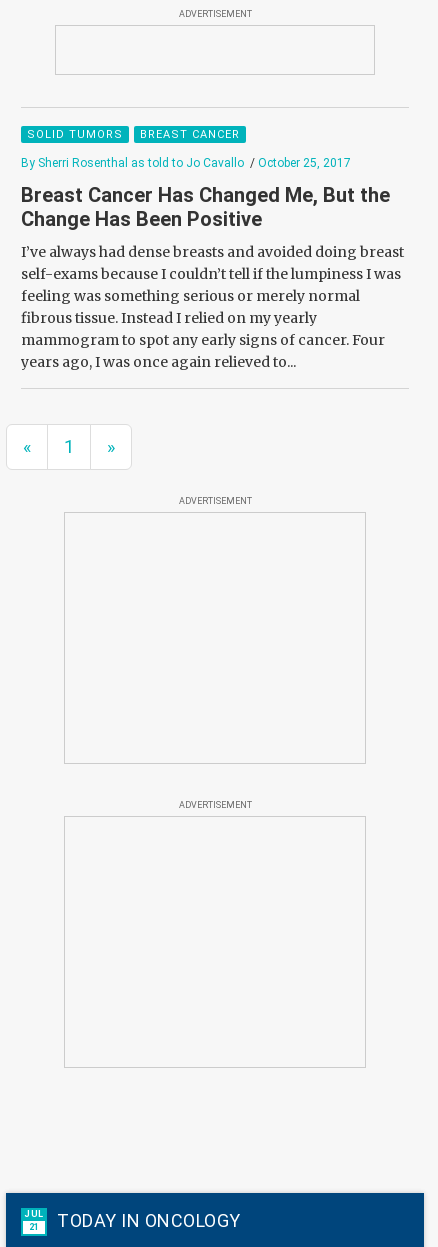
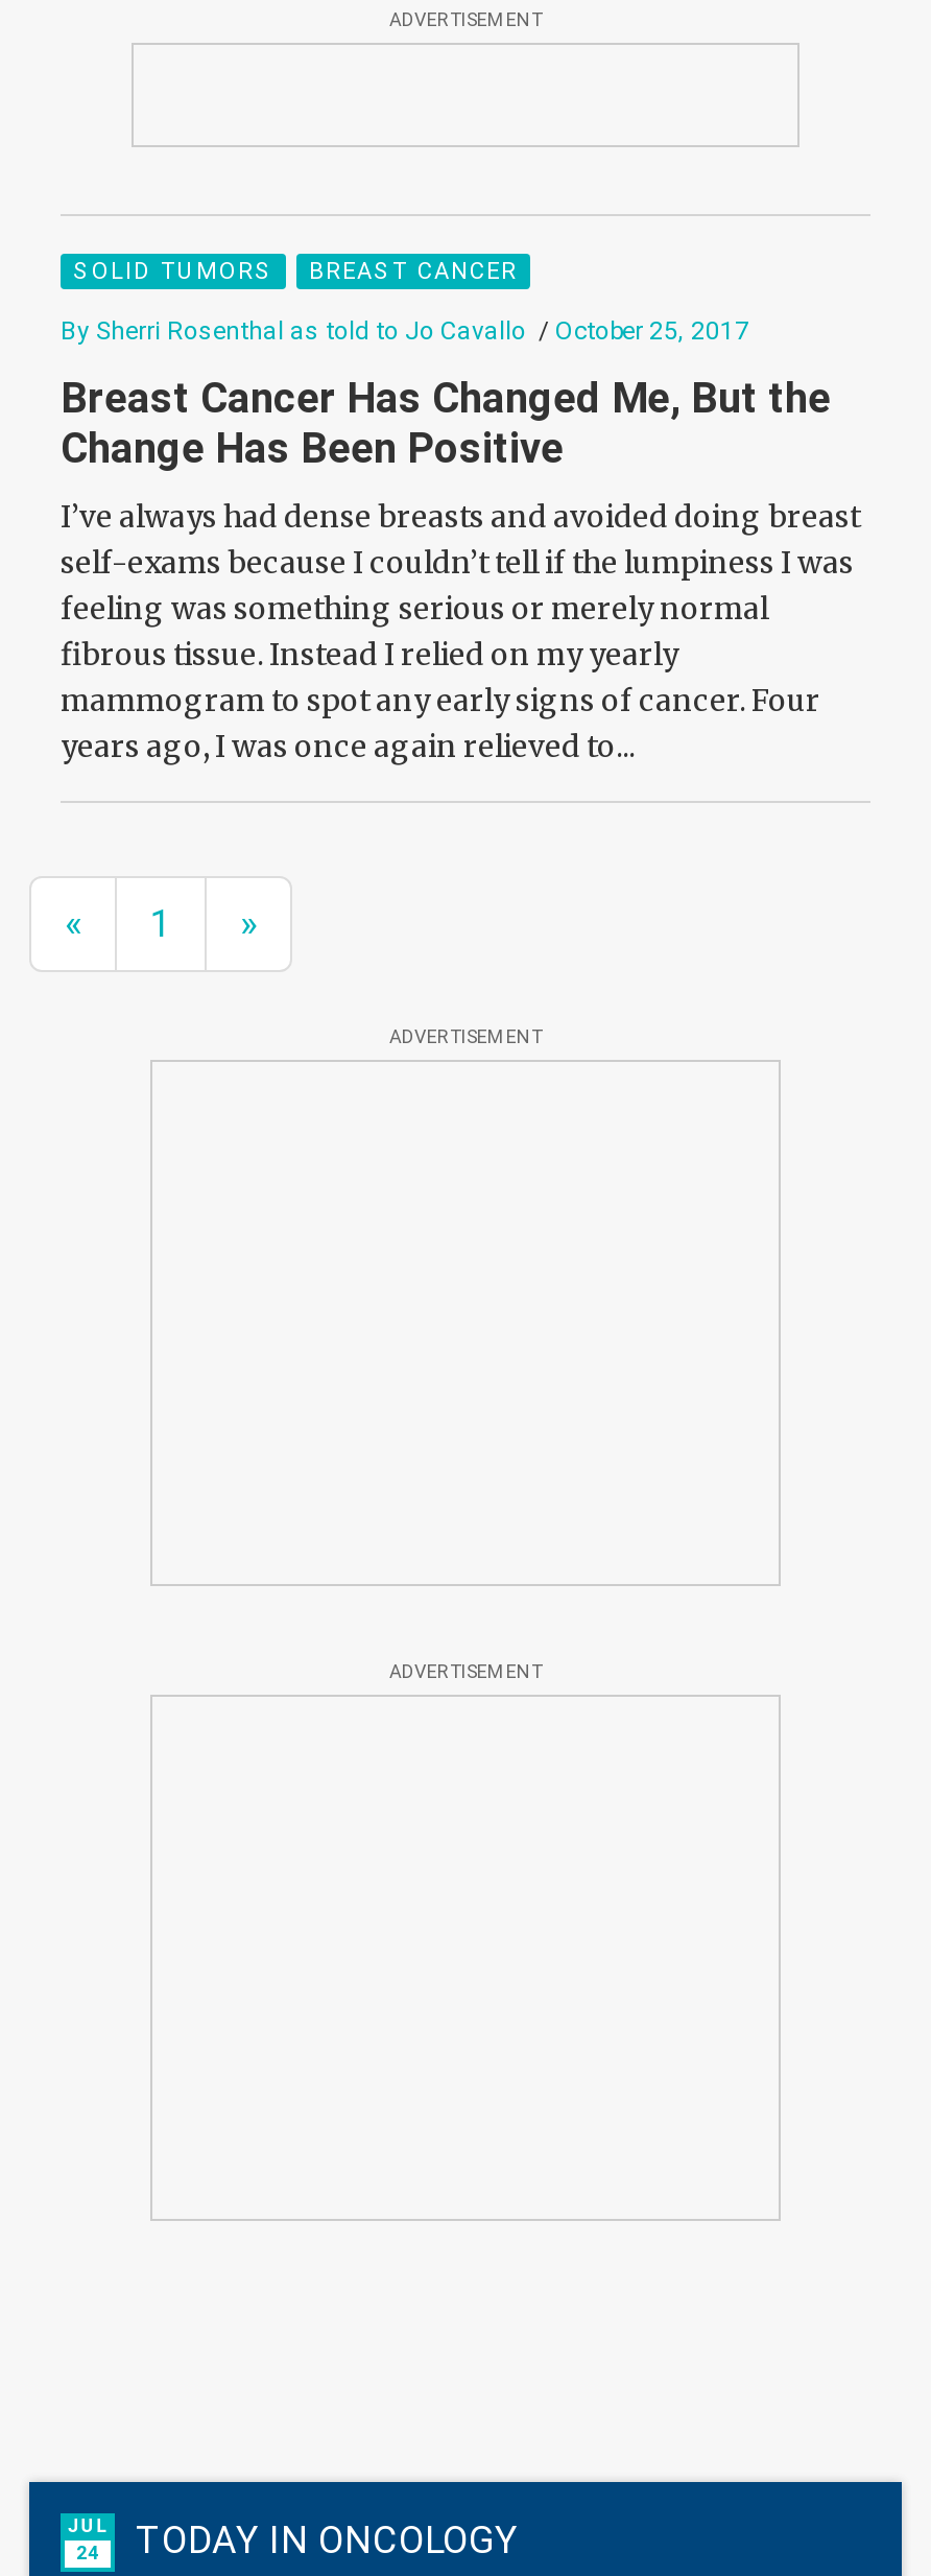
- JUL 21 TODAY IN ONCOLOGY
+ JUL 24 TODAY IN ONCOLOGY
